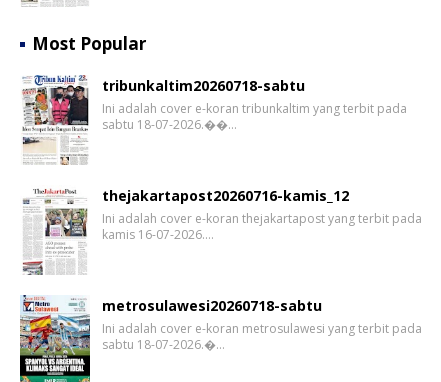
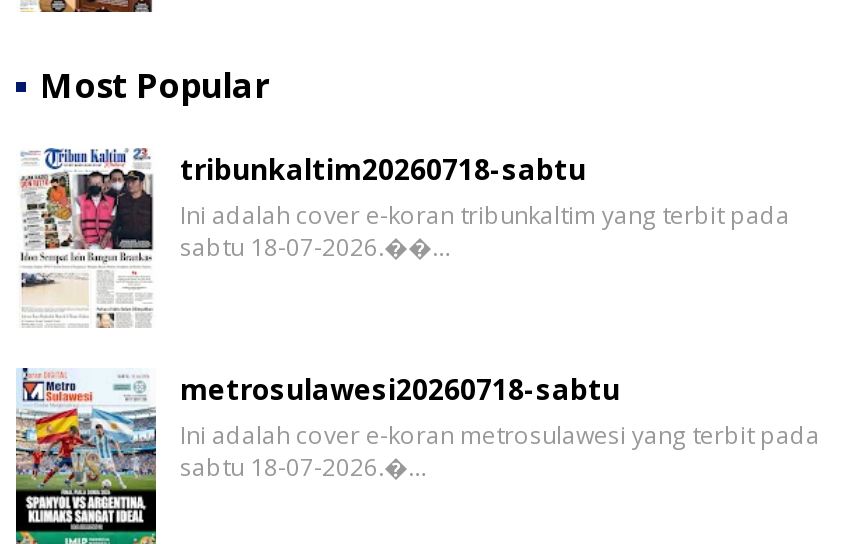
- [image]
- thejakartapost20260716-kamis_12
- Ini adalah cover e-koran thejakartapost yang terbit pada
- kamis 16-07-2026.…
